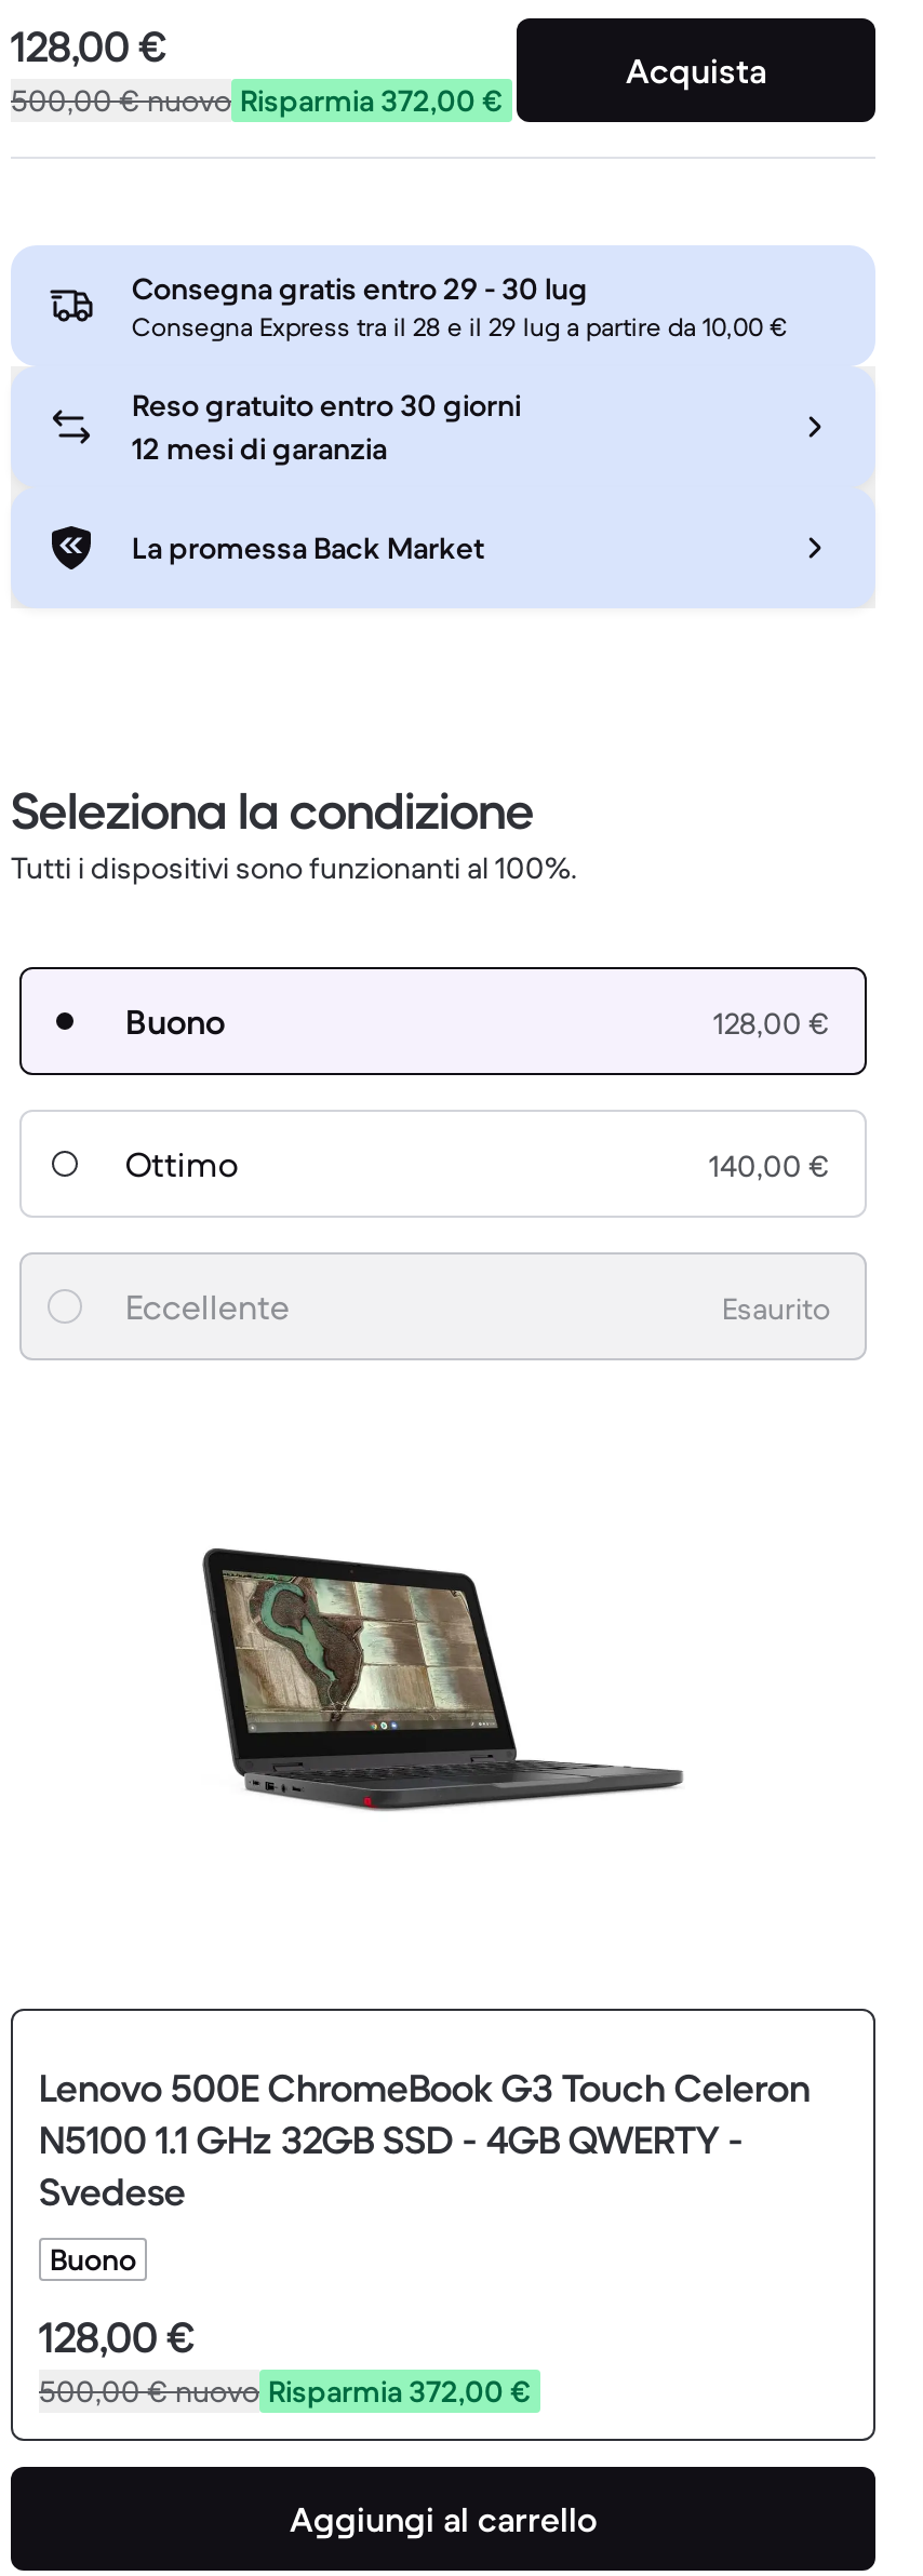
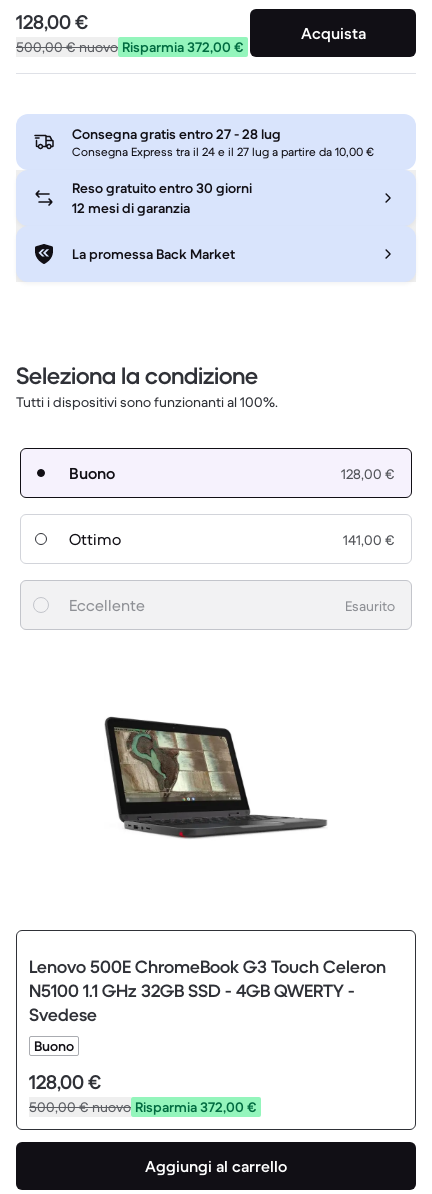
- Consegna gratis entro 29 - 30 lug
+ Consegna gratis entro 27 - 28 lug

- Consegna Express tra il 28 e il 29 lug a partire da 10,00 €
+ Consegna Express tra il 24 e il 27 lug a partire da 10,00 €

- 140,00 €
+ 141,00 €
